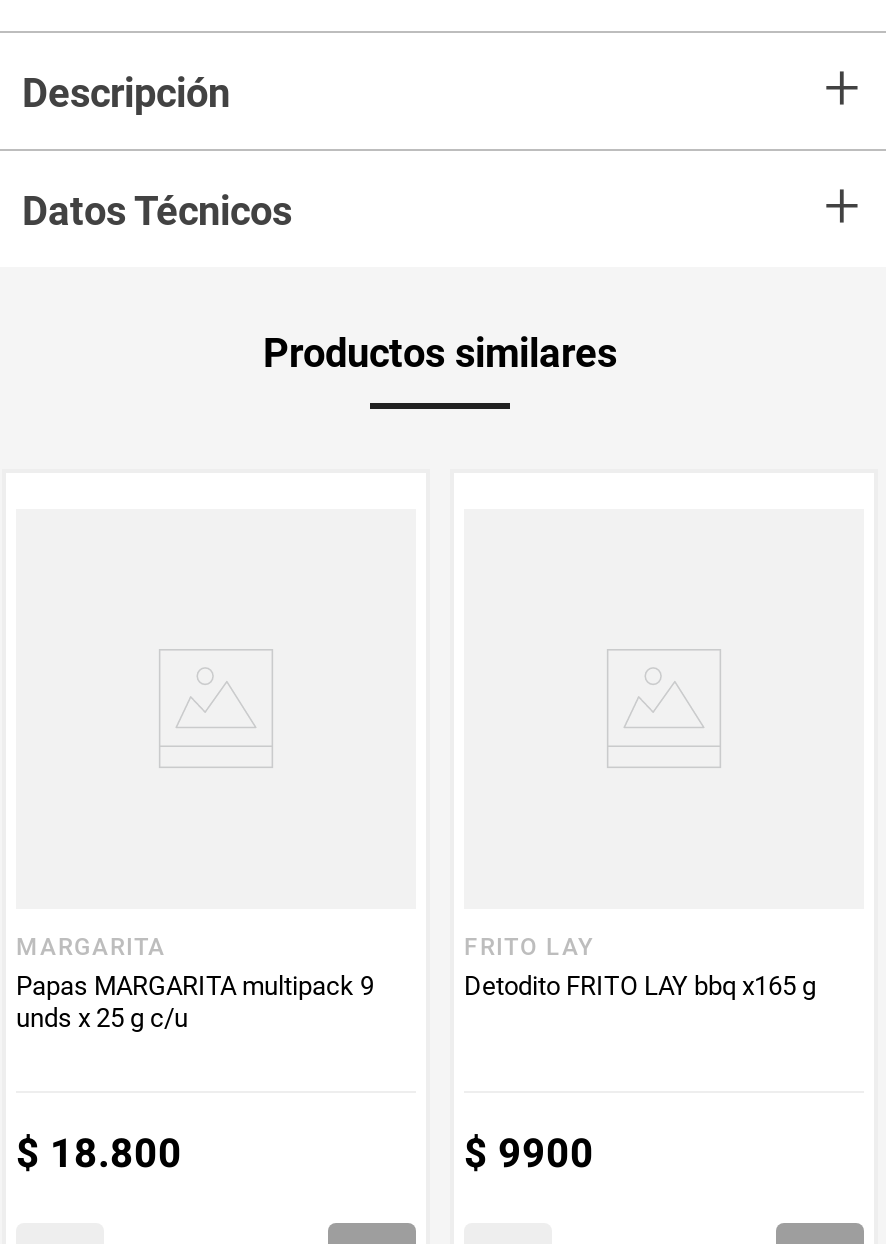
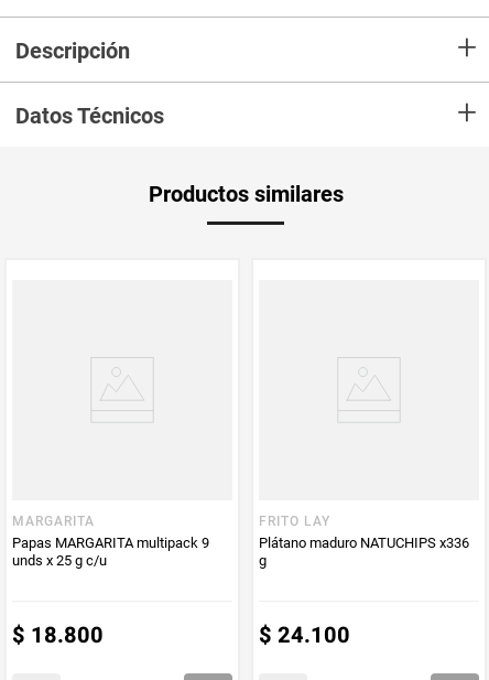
- Detodito FRITO LAY bbq x165 g
+ Plátano maduro NATUCHIPS x336
+ g

- $ 9900
+ $ 24.100
